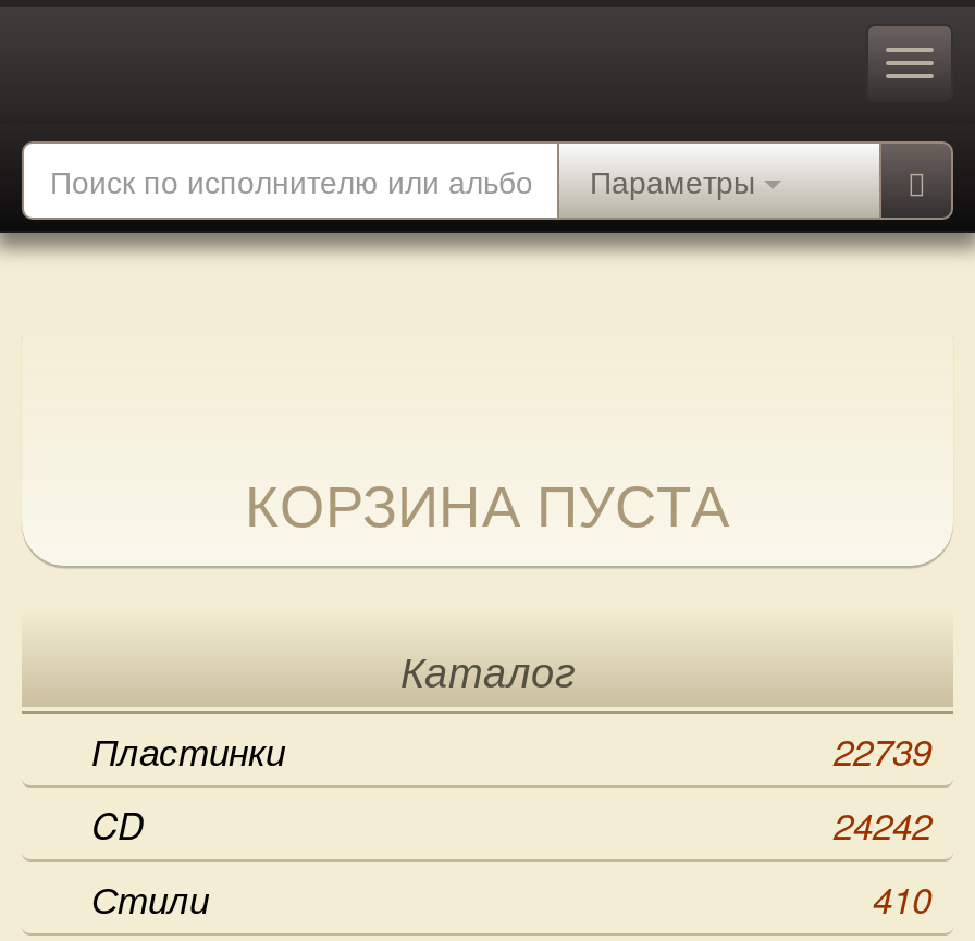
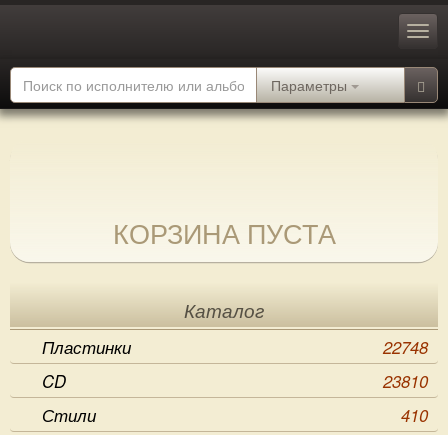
- 22739
+ 22748

- 24242
+ 23810
